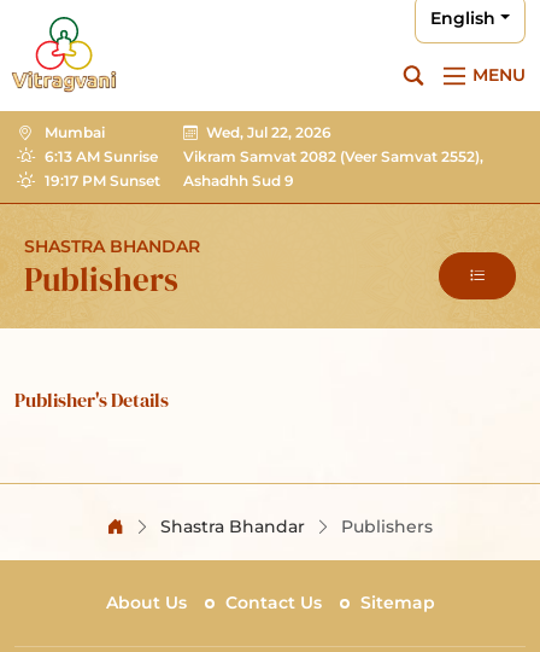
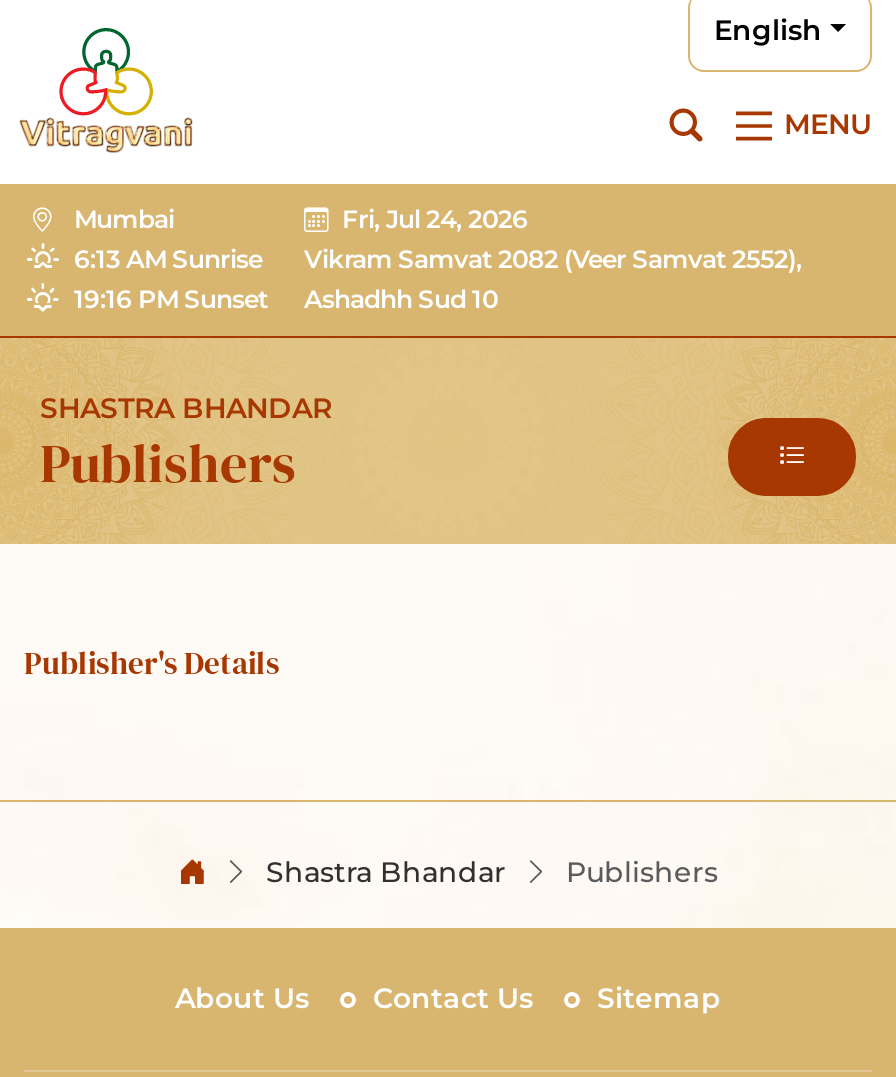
- Wed, Jul 22, 2026
+ Fri, Jul 24, 2026

- 19:17 PM Sunset
+ 19:16 PM Sunset

- Ashadhh Sud 9
+ Ashadhh Sud 10
